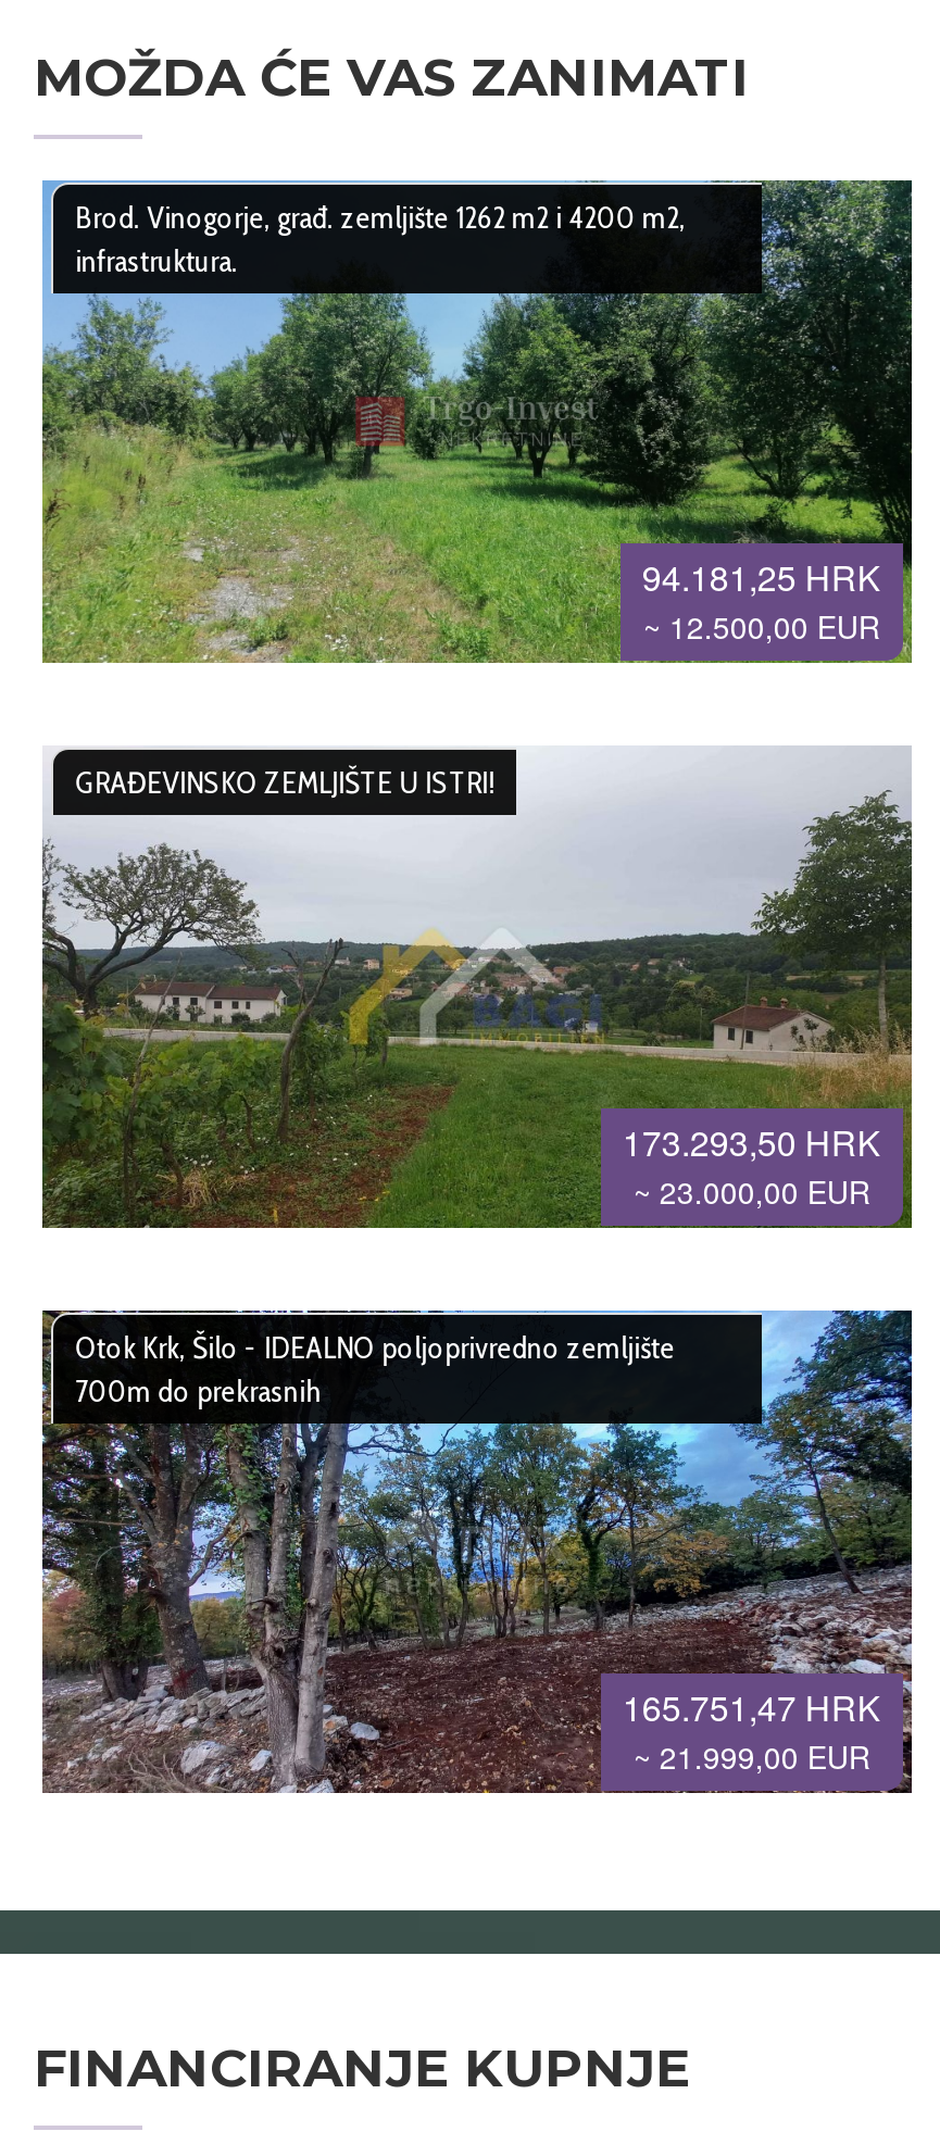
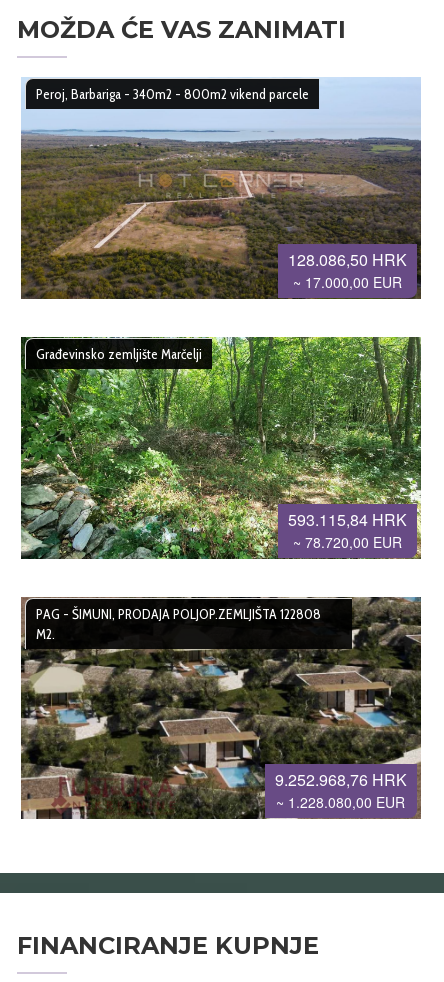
- [image]
- 94.181,25 HRK
- ~ 12.500,00 EUR
+ [image]
+ 128.086,50 HRK
+ ~ 17.000,00 EUR

- Brod. Vinogorje, građ. zemljište 1262 m2 i 4200 m2,
- infrastruktura.
+ Peroj, Barbariga - 340m2 - 800m2 vikend parcele

- [image]
- 173.293,50 HRK
- ~ 23.000,00 EUR
+ [image]
+ 593.115,84 HRK
+ ~ 78.720,00 EUR

- GRAĐEVINSKO ZEMLJIŠTE U ISTRI!
+ Građevinsko zemljište Marčelji

- [image]
- 165.751,47 HRK
- ~ 21.999,00 EUR
+ [image]
+ 9.252.968,76 HRK
+ ~ 1.228.080,00 EUR

- Otok Krk, Šilo - IDEALNO poljoprivredno zemljište
- 700m do prekrasnih
+ PAG - ŠIMUNI, PRODAJA POLJOP.ZEMLJIŠTA 122808
+ M2.
